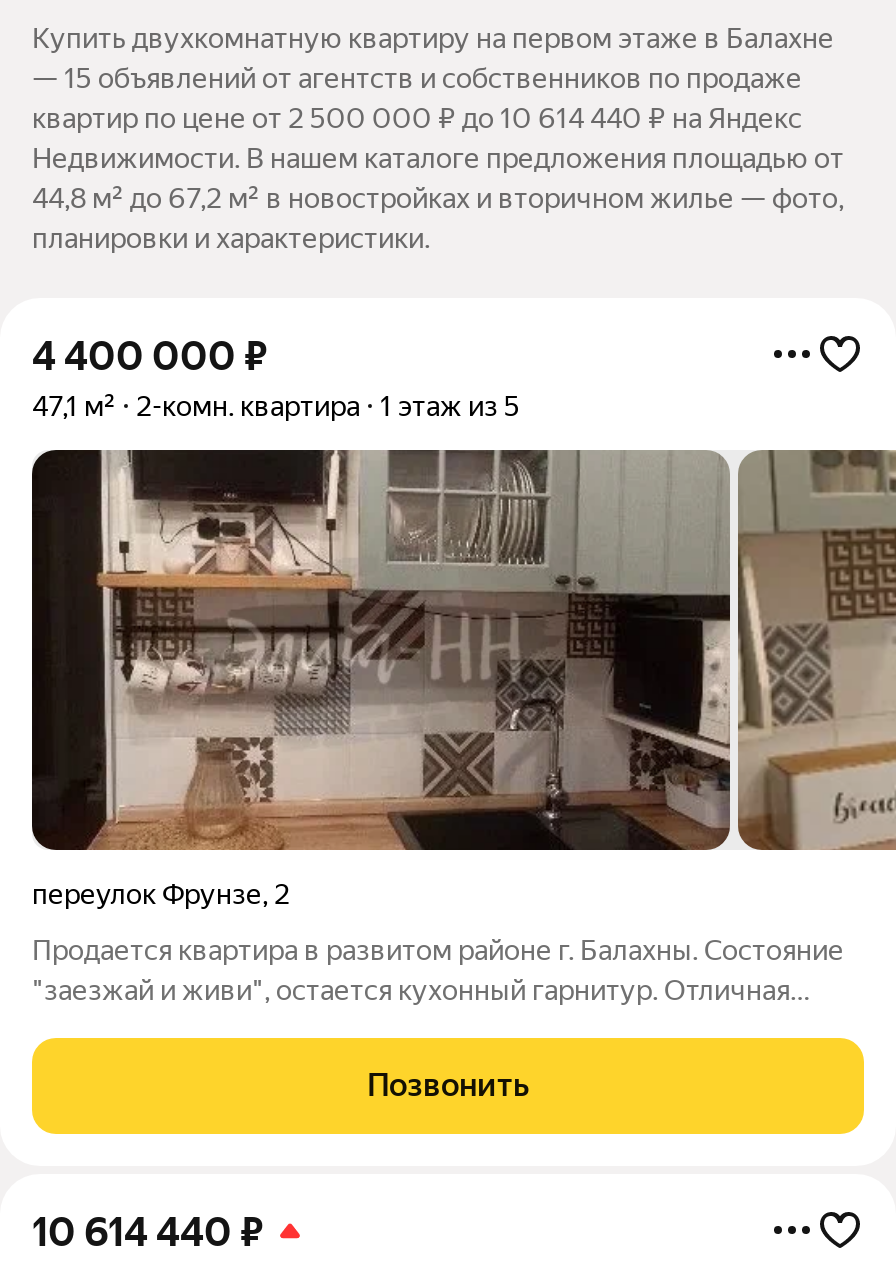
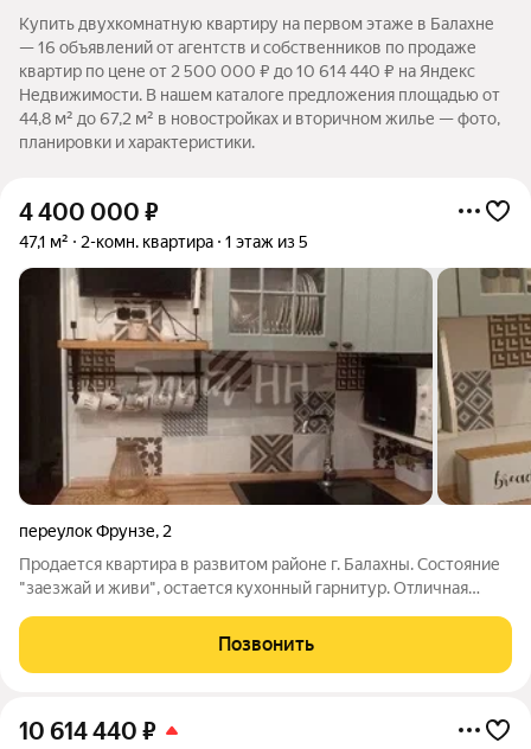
- — 15 объявлений от агентств и собственников по продаже
+ — 16 объявлений от агентств и собственников по продаже
